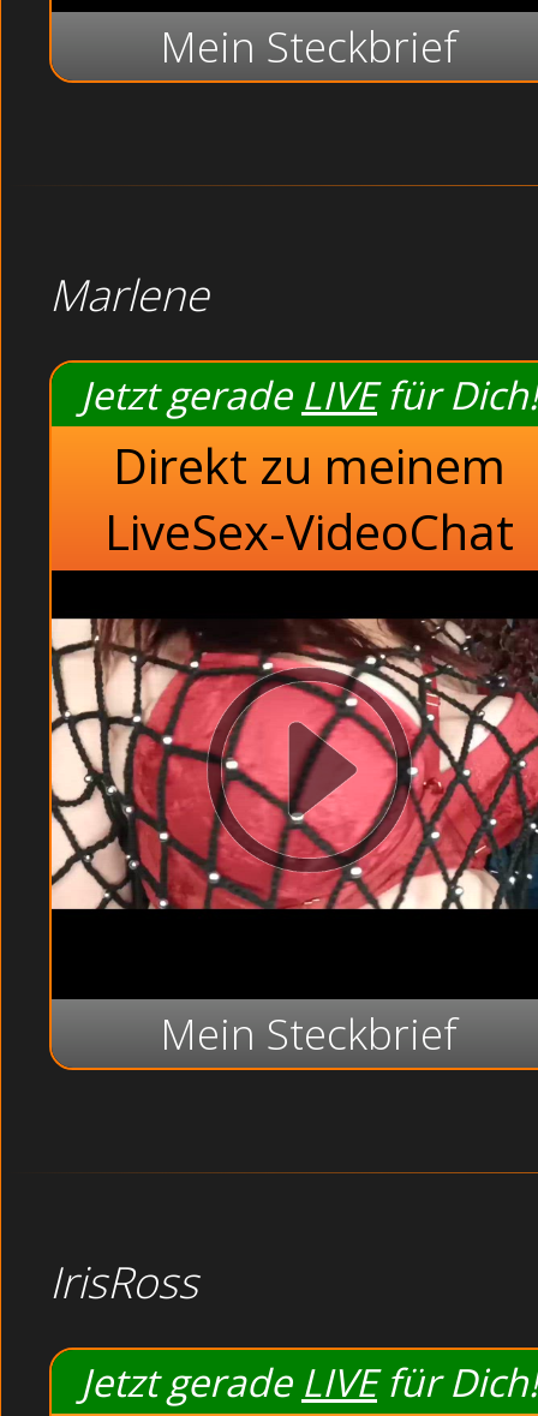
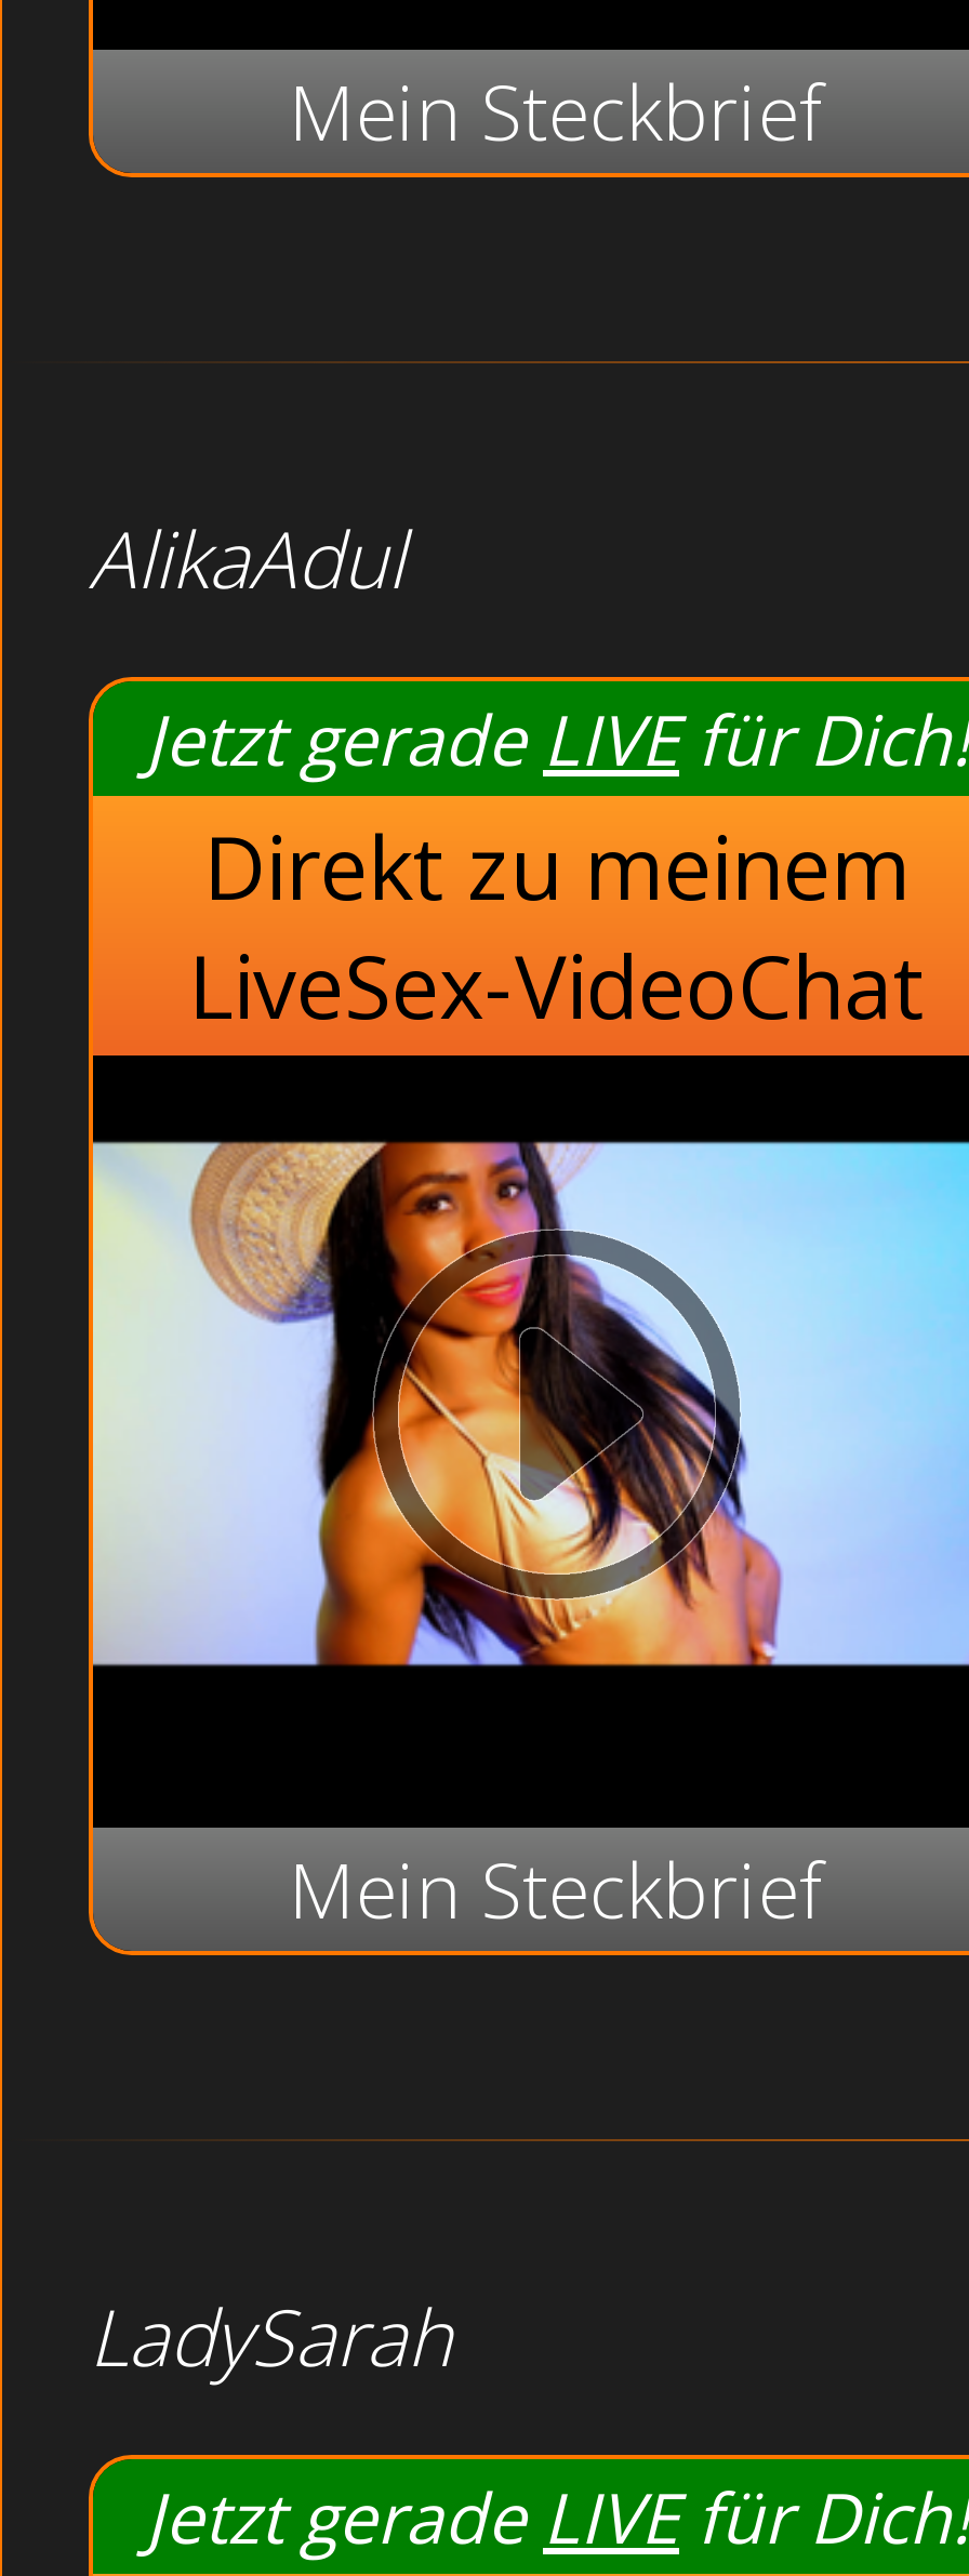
- Marlene
+ AlikaAdul

- [image]
+ [image]

- IrisRoss
+ LadySarah
